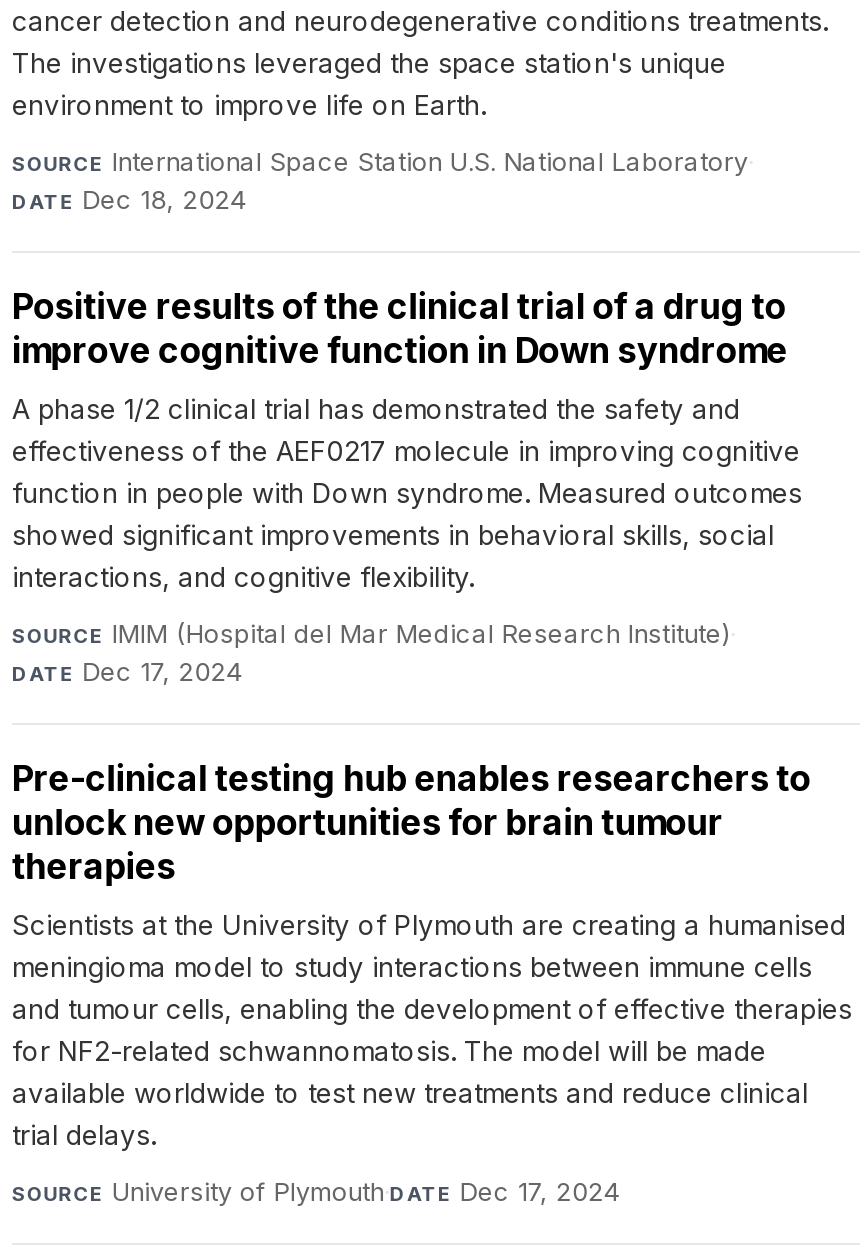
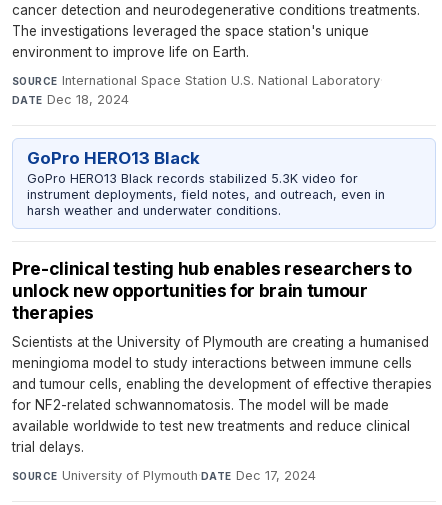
- Positive results of the clinical trial of a drug to
- improve cognitive function in Down syndrome
- A phase 1/2 clinical trial has demonstrated the safety and
- effectiveness of the AEF0217 molecule in improving cognitive
- function in people with Down syndrome. Measured outcomes
- showed significant improvements in behavioral skills, social
- interactions, and cognitive flexibility.
- SOURCE IMIM (Hospital del Mar Medical Research Institute) ·
- DATE Dec 17, 2024
+ GoPro HERO13 Black
+ GoPro HERO13 Black records stabilized 5.3K video for
+ instrument deployments, field notes, and outreach, even in
+ harsh weather and underwater conditions.
